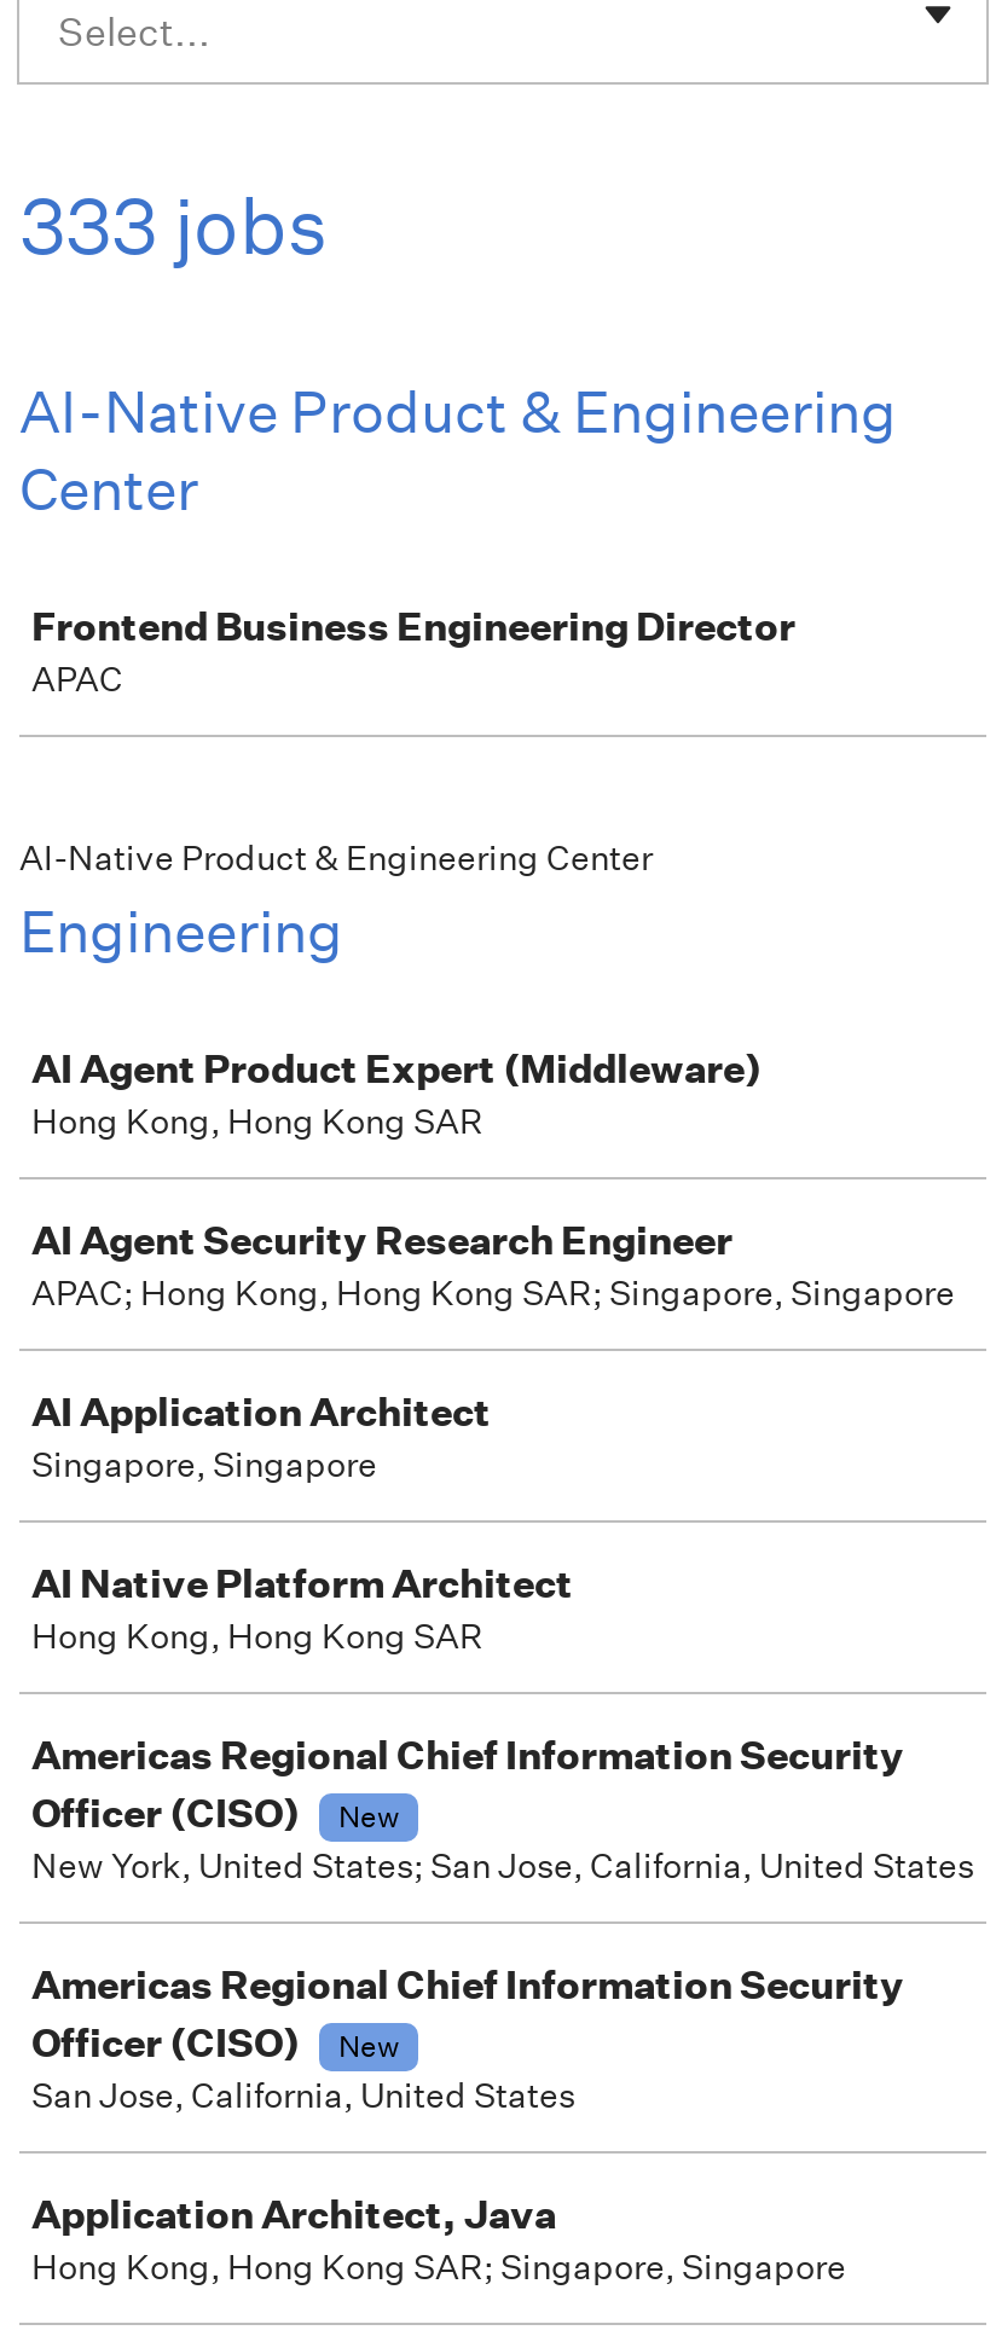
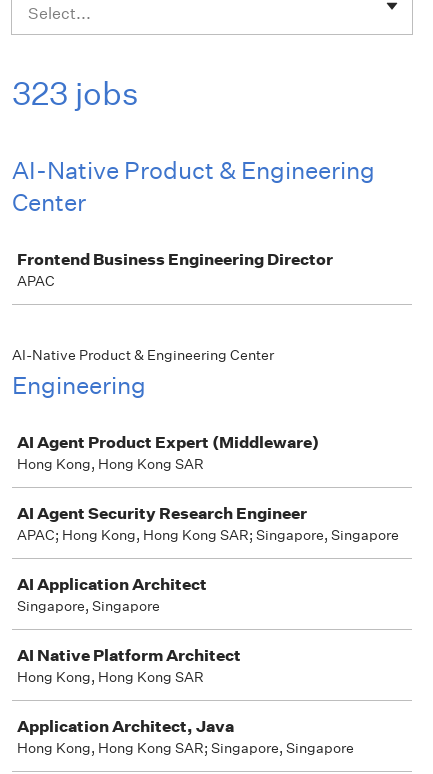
- 333 jobs
+ 323 jobs

- Americas Regional Chief Information Security
- Officer (CISO)
- New
- New York, United States; San Jose, California, United States
- Americas Regional Chief Information Security
- Officer (CISO)
- New
- San Jose, California, United States
